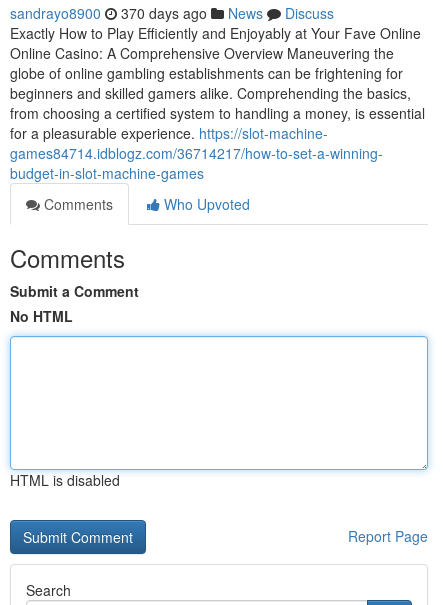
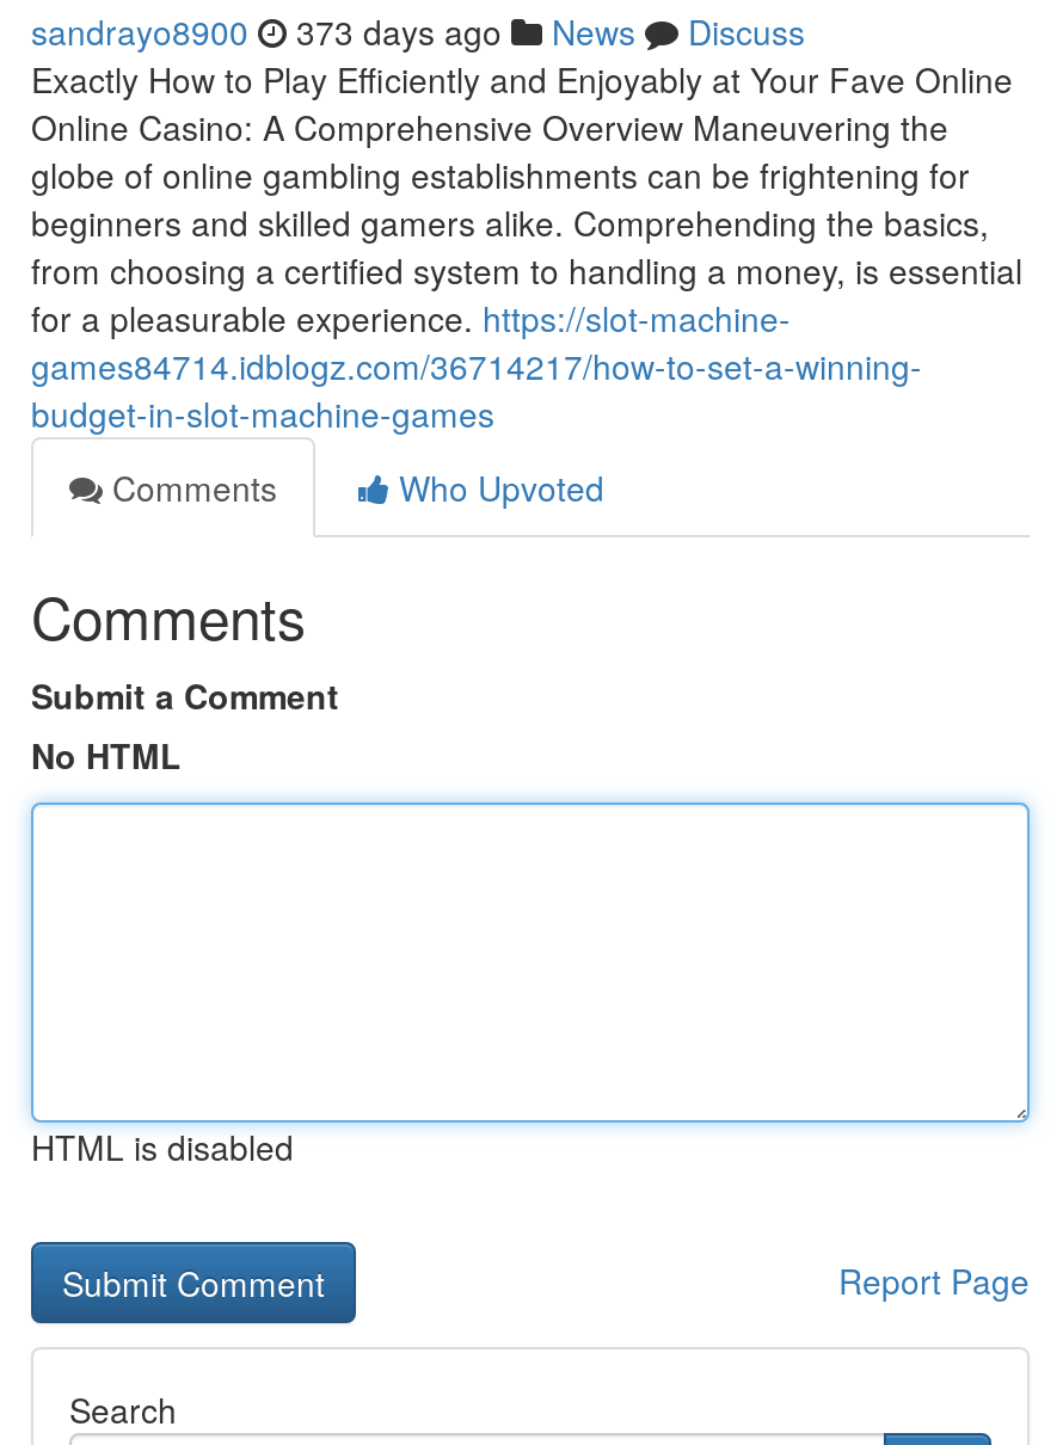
- sandrayo8900 370 days ago News Discuss
+ sandrayo8900 373 days ago News Discuss
